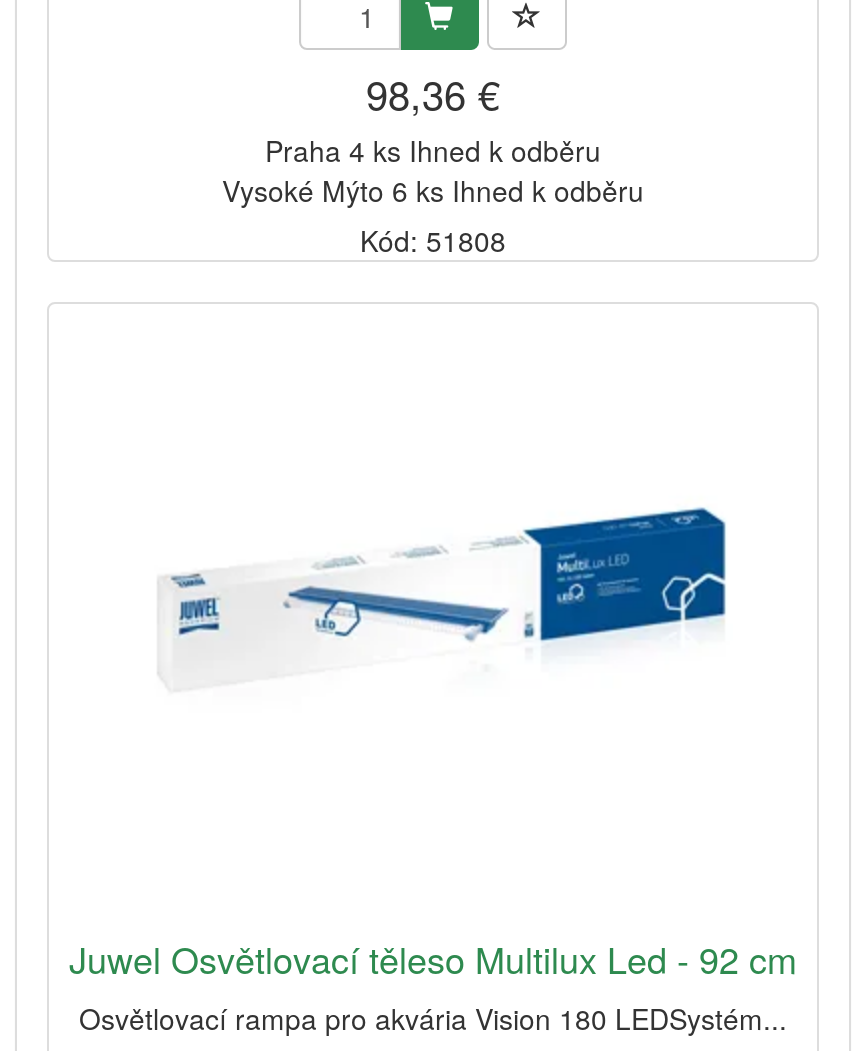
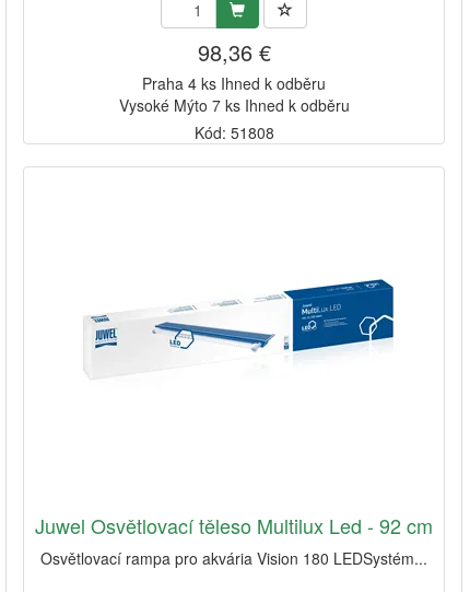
- Vysoké Mýto 6 ks Ihned k odběru
+ Vysoké Mýto 7 ks Ihned k odběru
